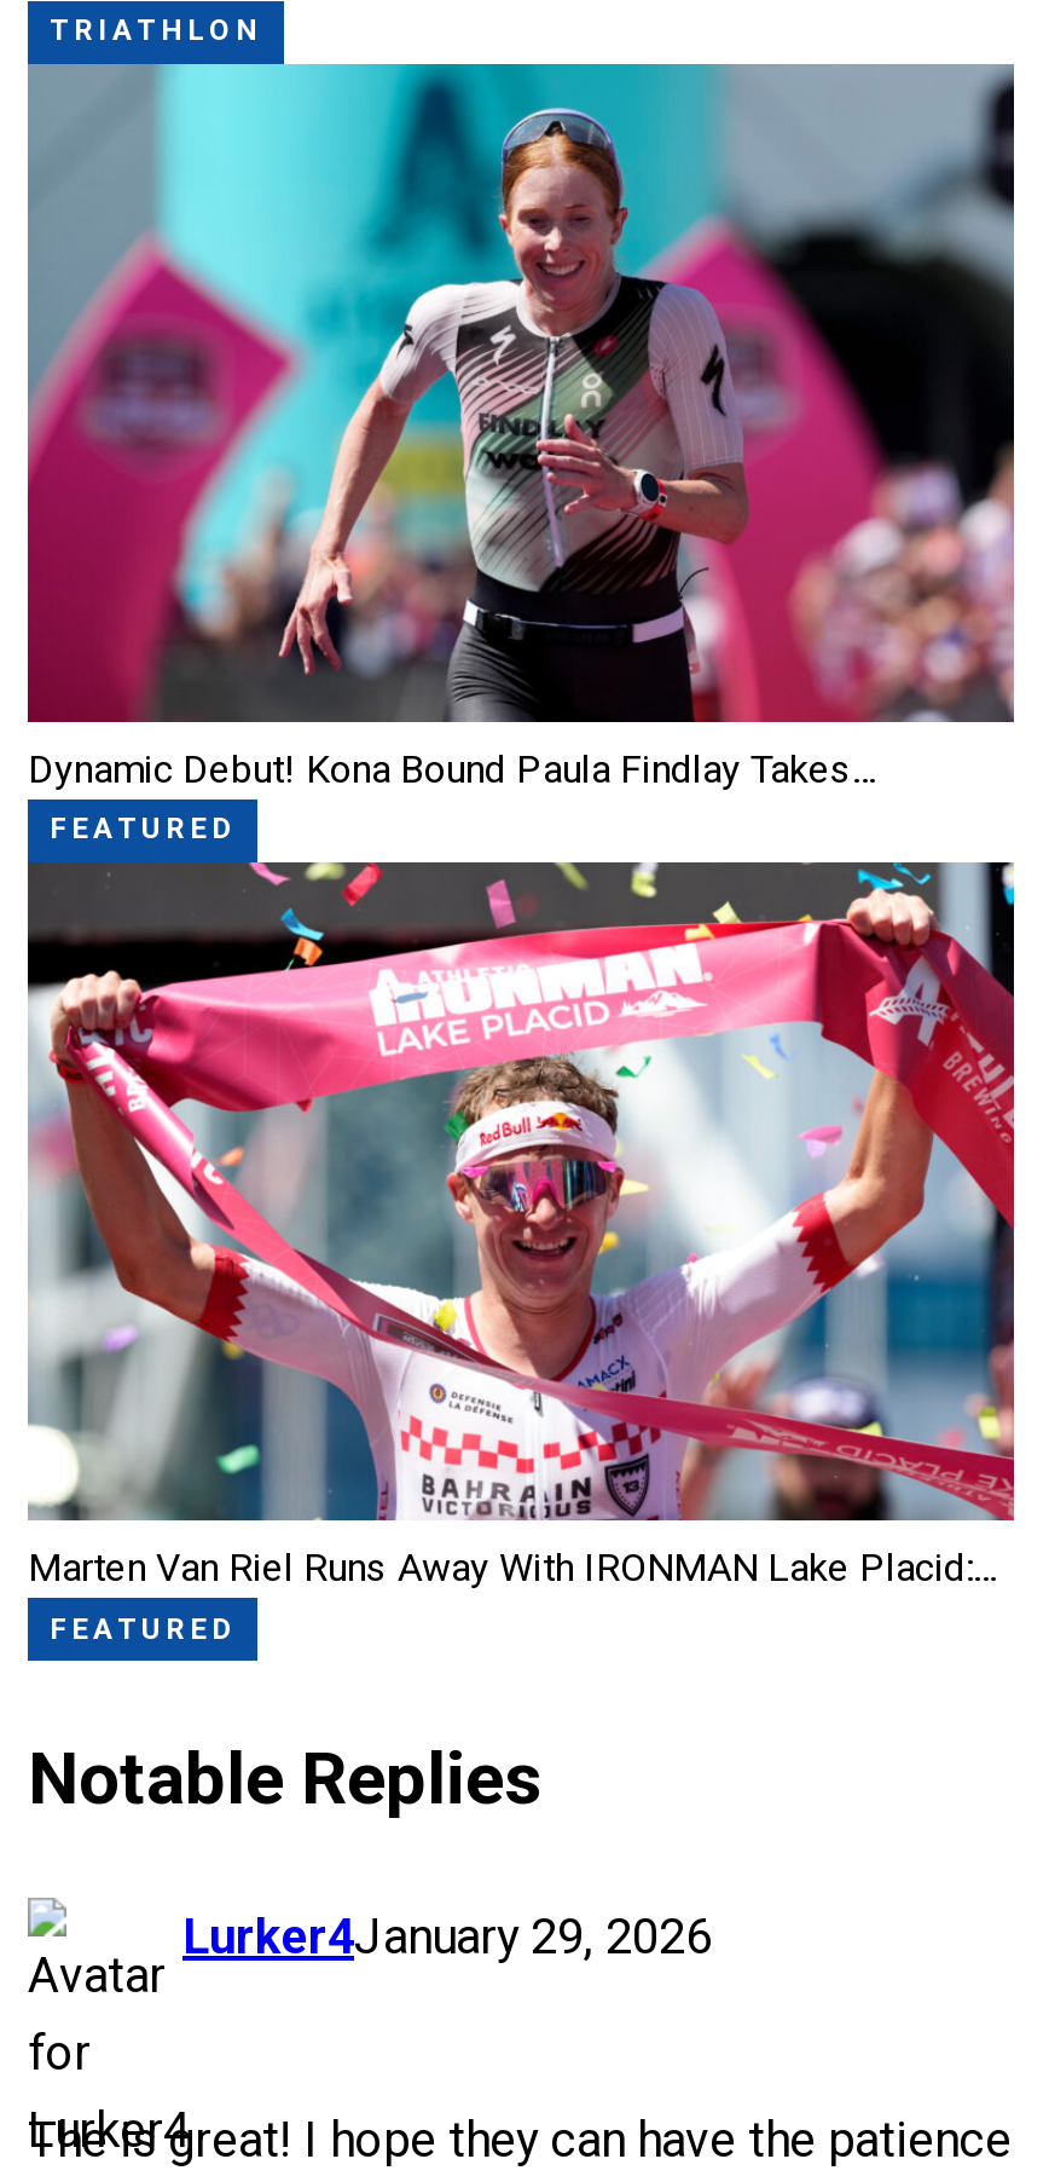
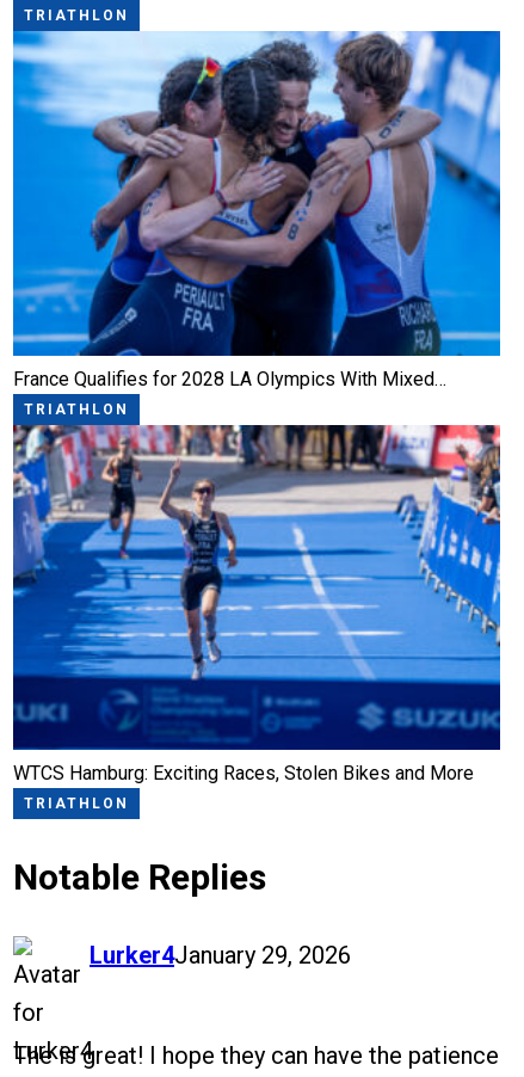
- [image]
- Dynamic Debut! Kona Bound Paula Findlay Takes…
+ [image]
+ France Qualifies for 2028 LA Olympics With Mixed…

- FEATURED
+ TRIATHLON

- [image]
- Marten Van Riel Runs Away With IRONMAN Lake Placid:…
+ [image]
+ WTCS Hamburg: Exciting Races, Stolen Bikes and More

- FEATURED
+ TRIATHLON
